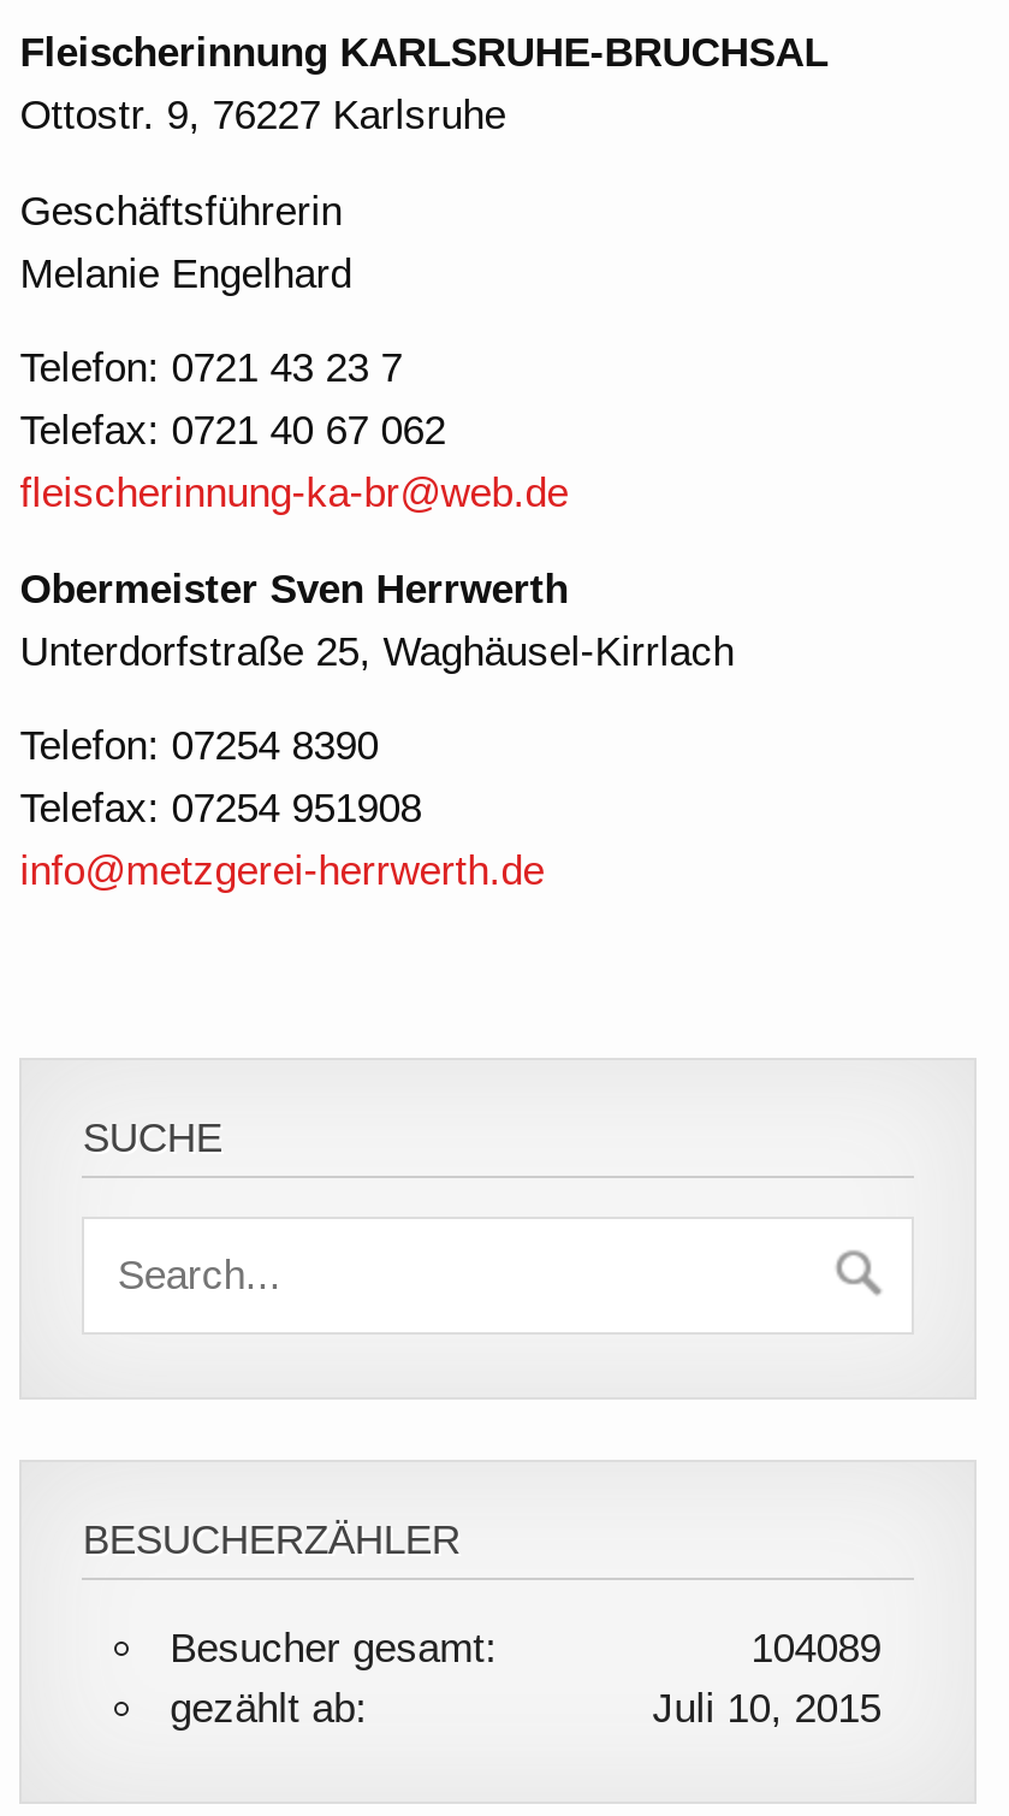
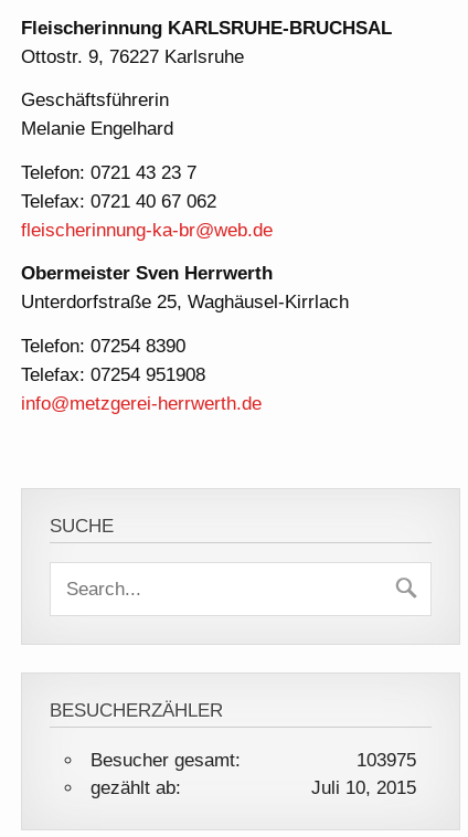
- 104089
+ 103975
